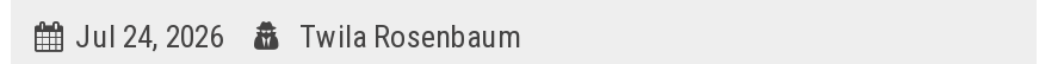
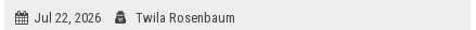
- Jul 24, 2026 Twila Rosenbaum
+ Jul 22, 2026 Twila Rosenbaum
